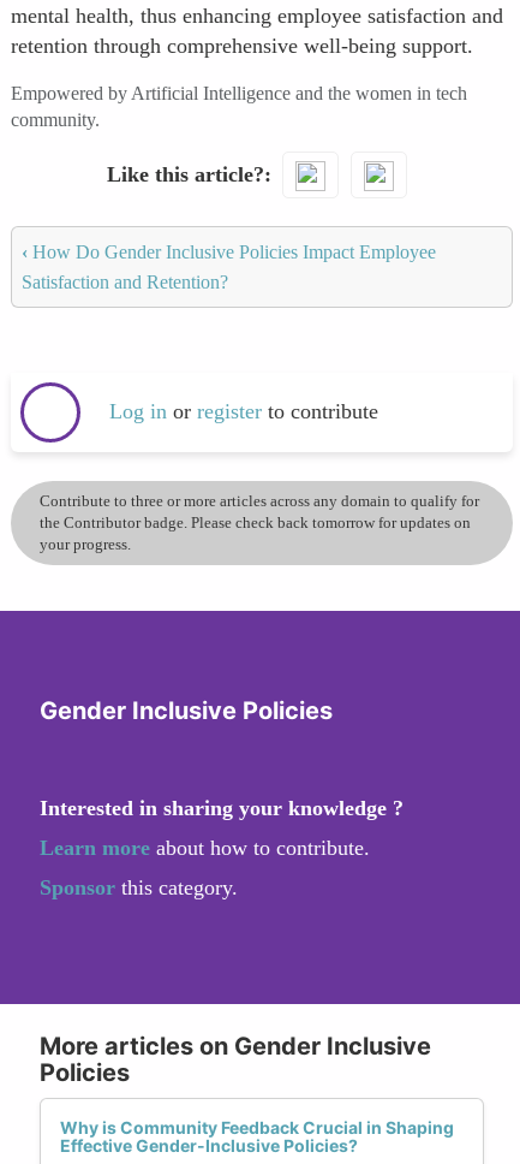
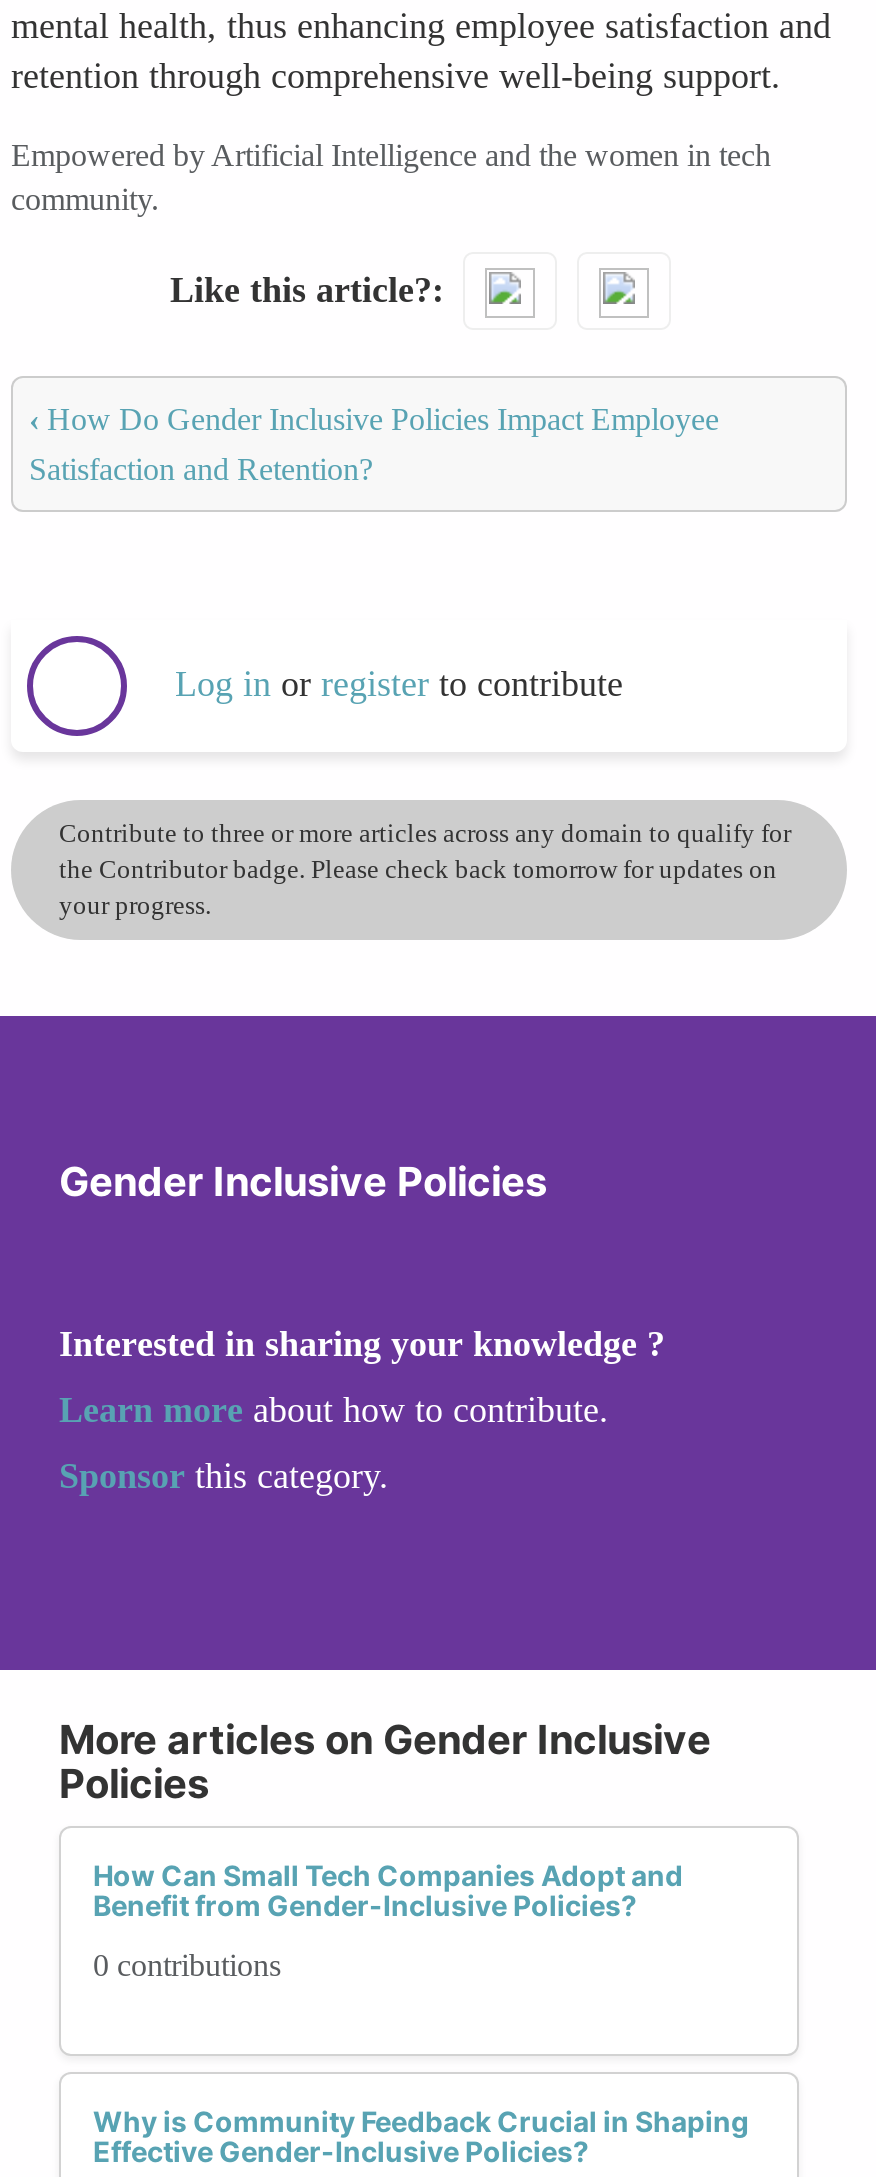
+ How Can Small Tech Companies Adopt and
+ Benefit from Gender-Inclusive Policies?
+ 0 contributions
